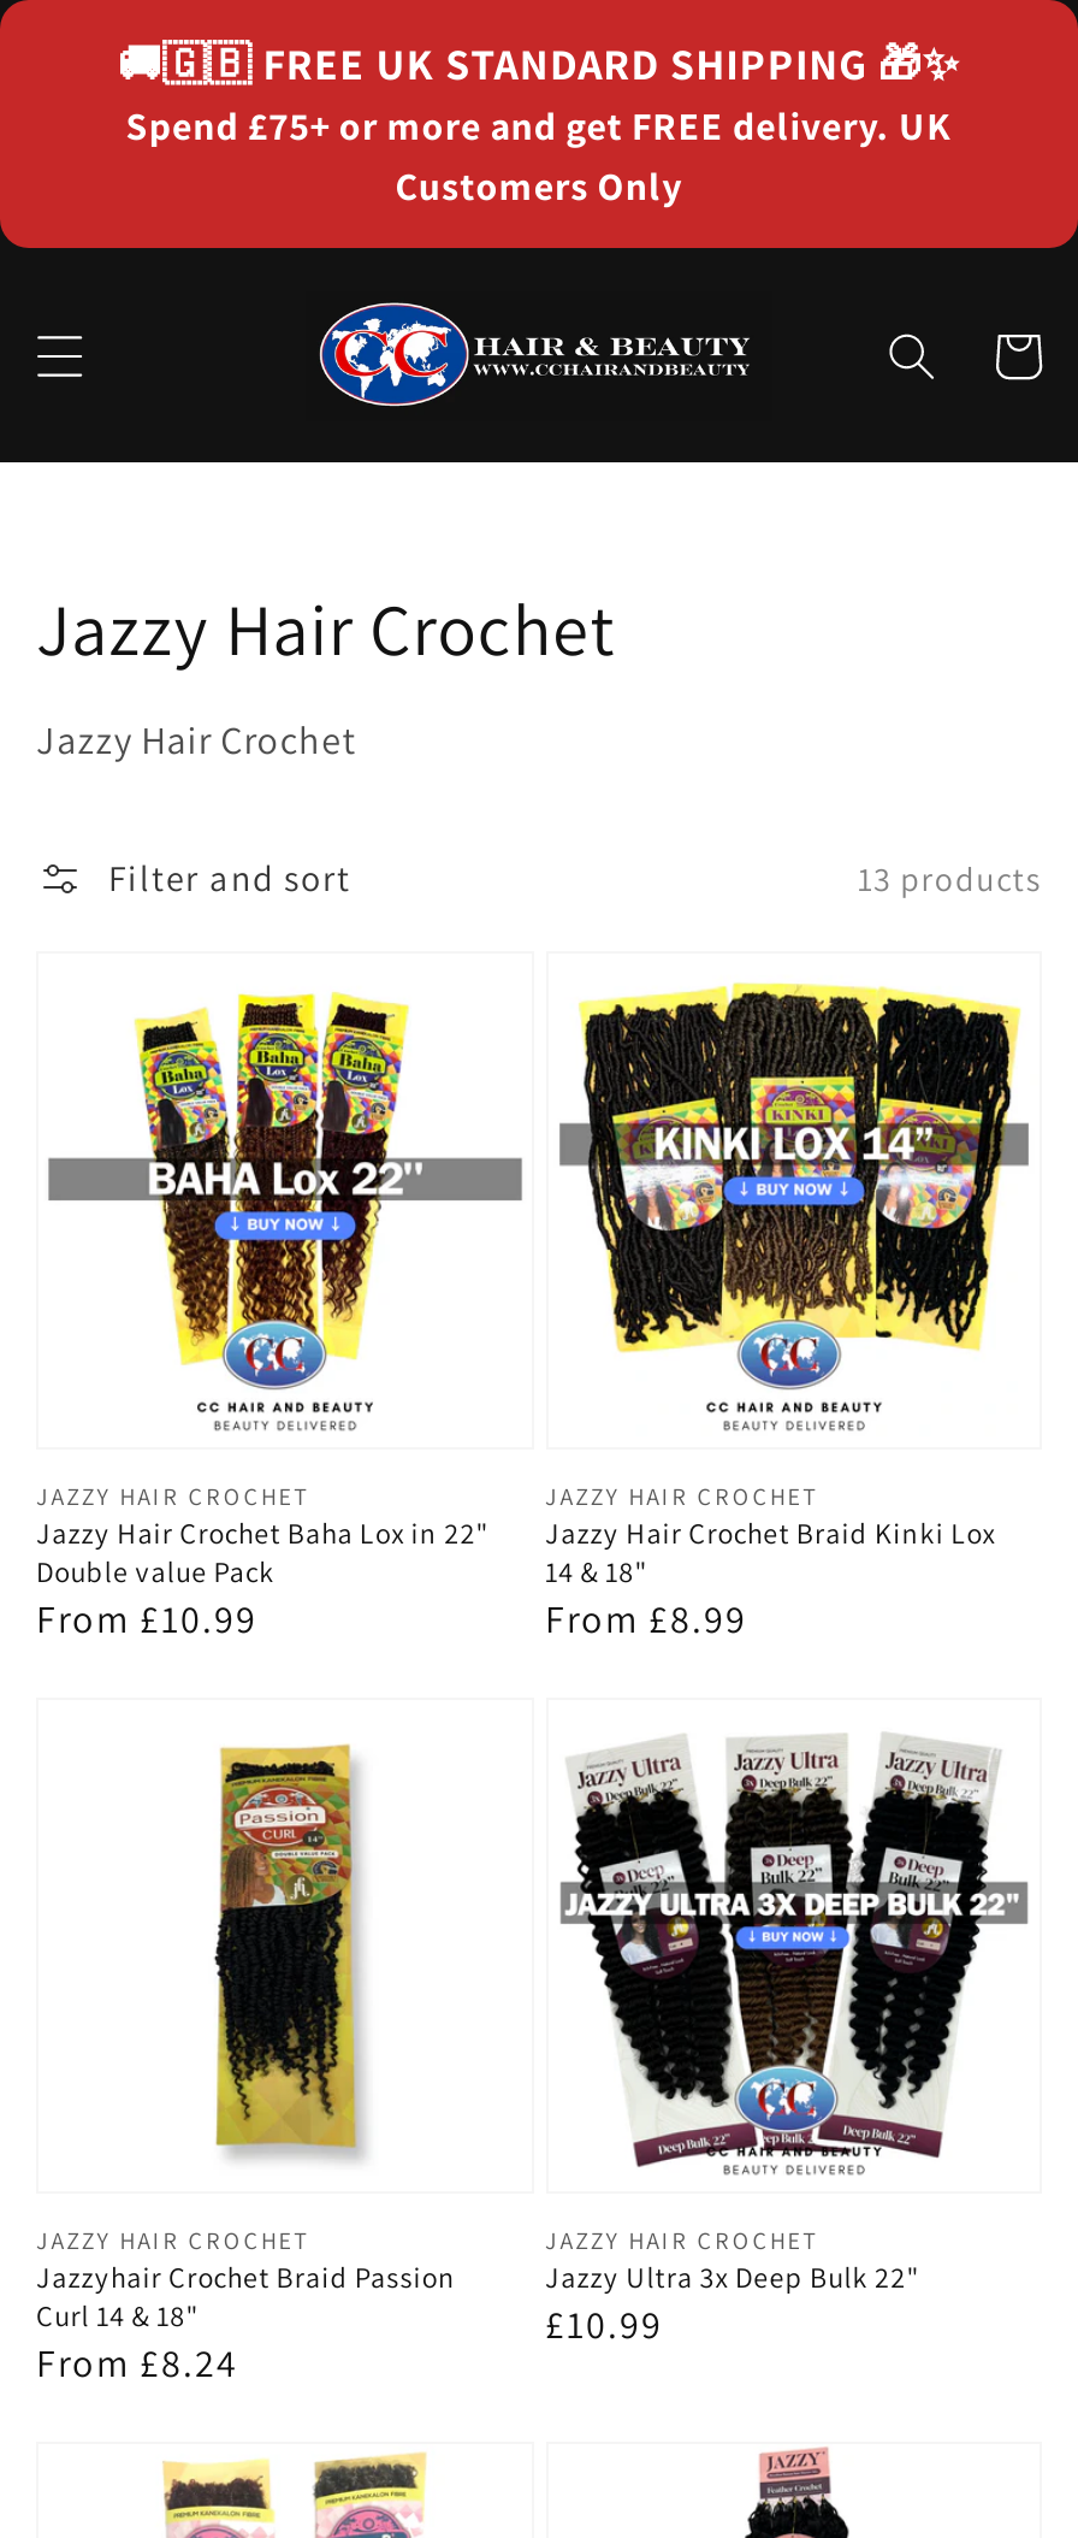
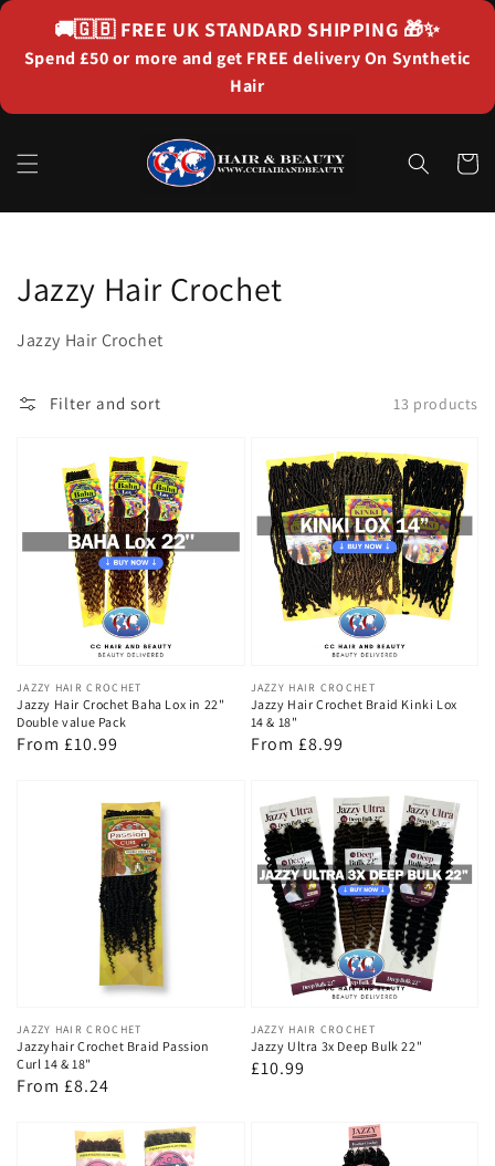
- Spend £75+ or more and get FREE delivery. UK
- Customers Only
+ Spend £50 or more and get FREE delivery On Synthetic
+ Hair
